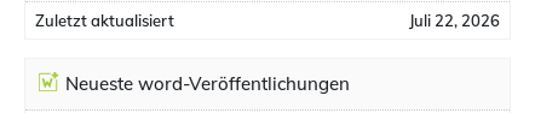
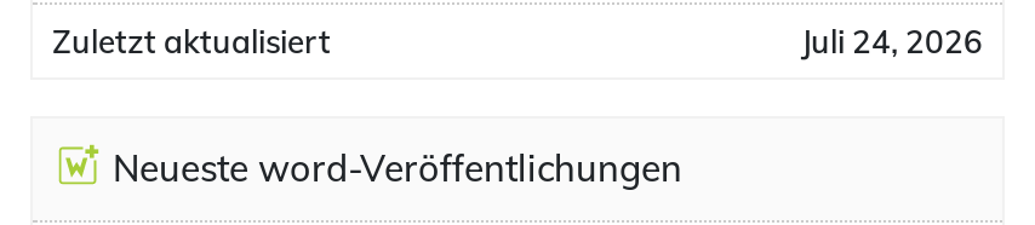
- Juli 22, 2026
+ Juli 24, 2026
